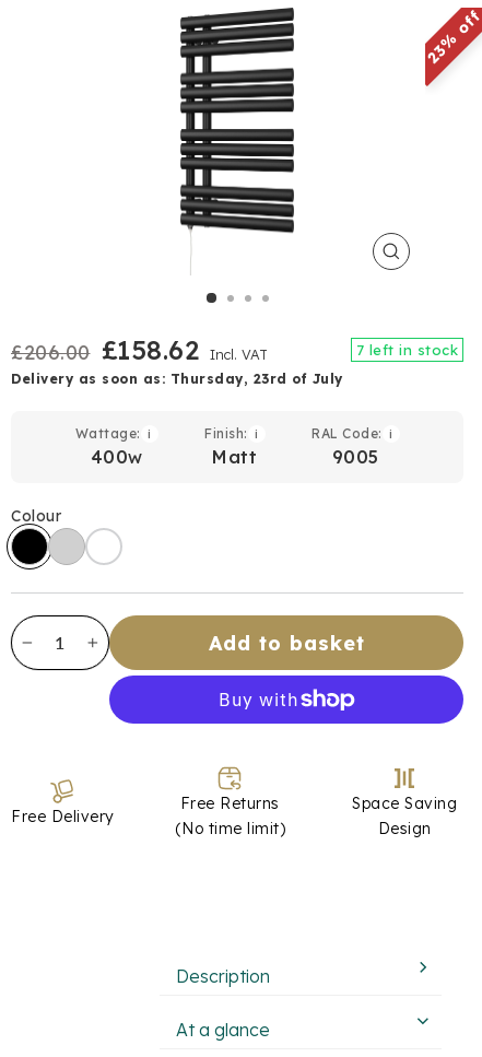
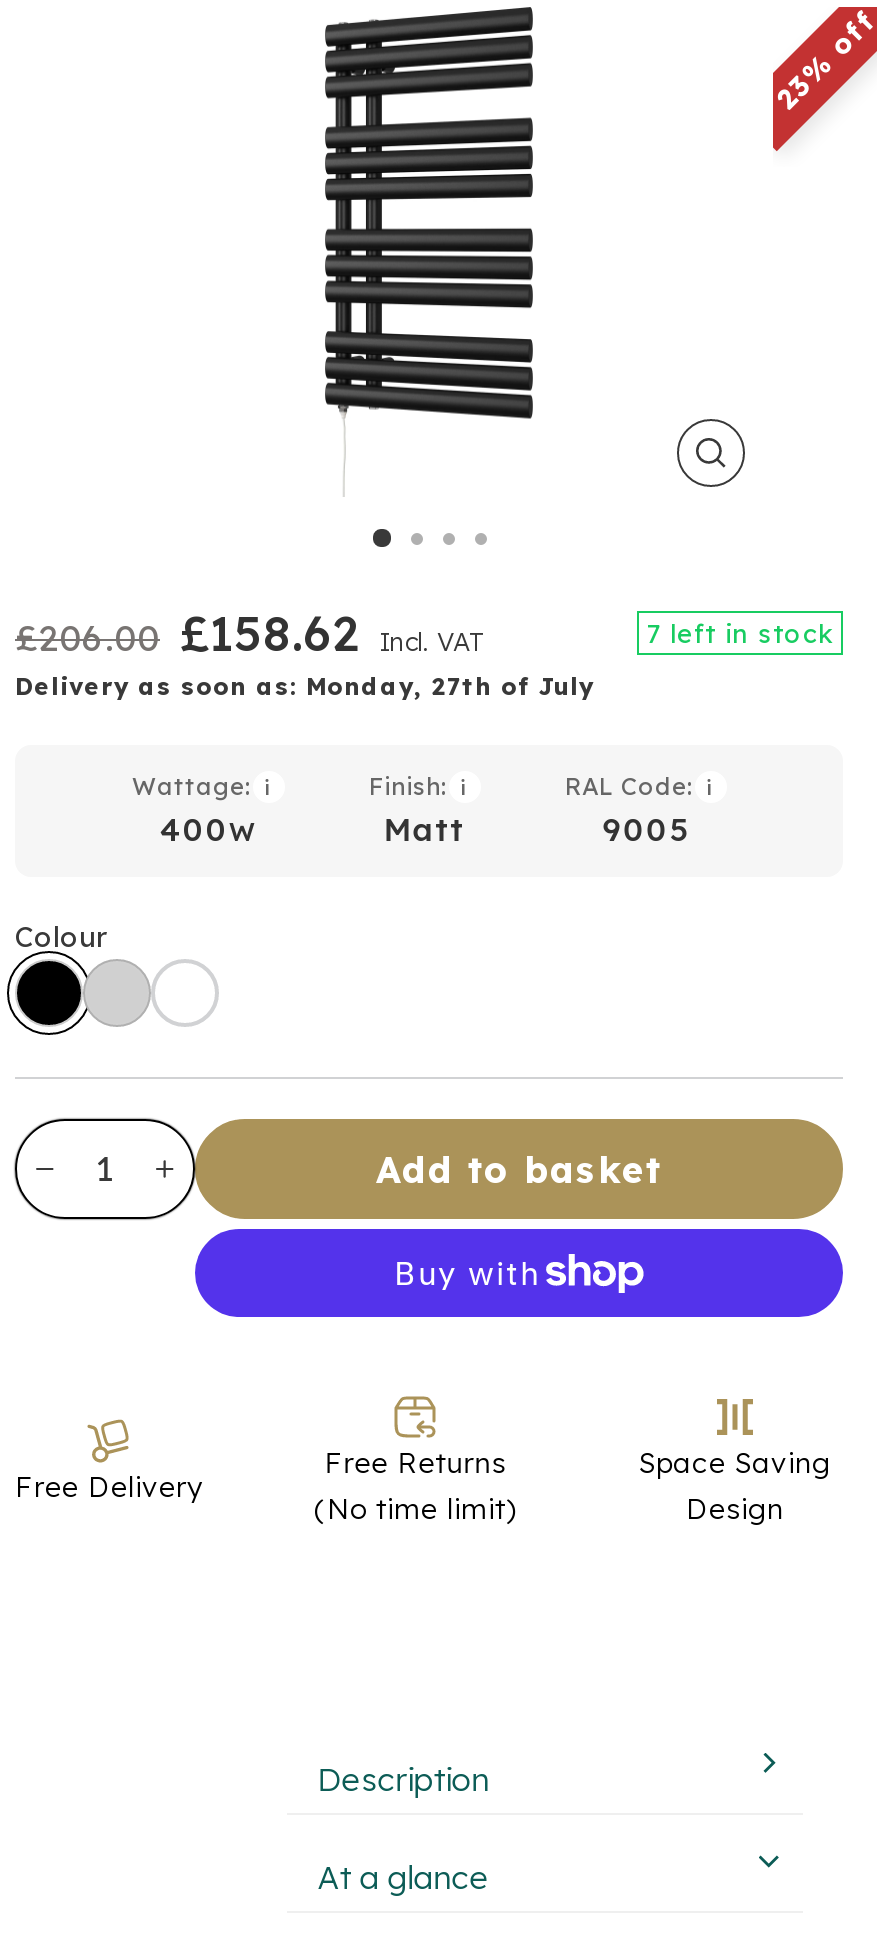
- Delivery as soon as: Thursday, 23rd of July
+ Delivery as soon as: Monday, 27th of July
